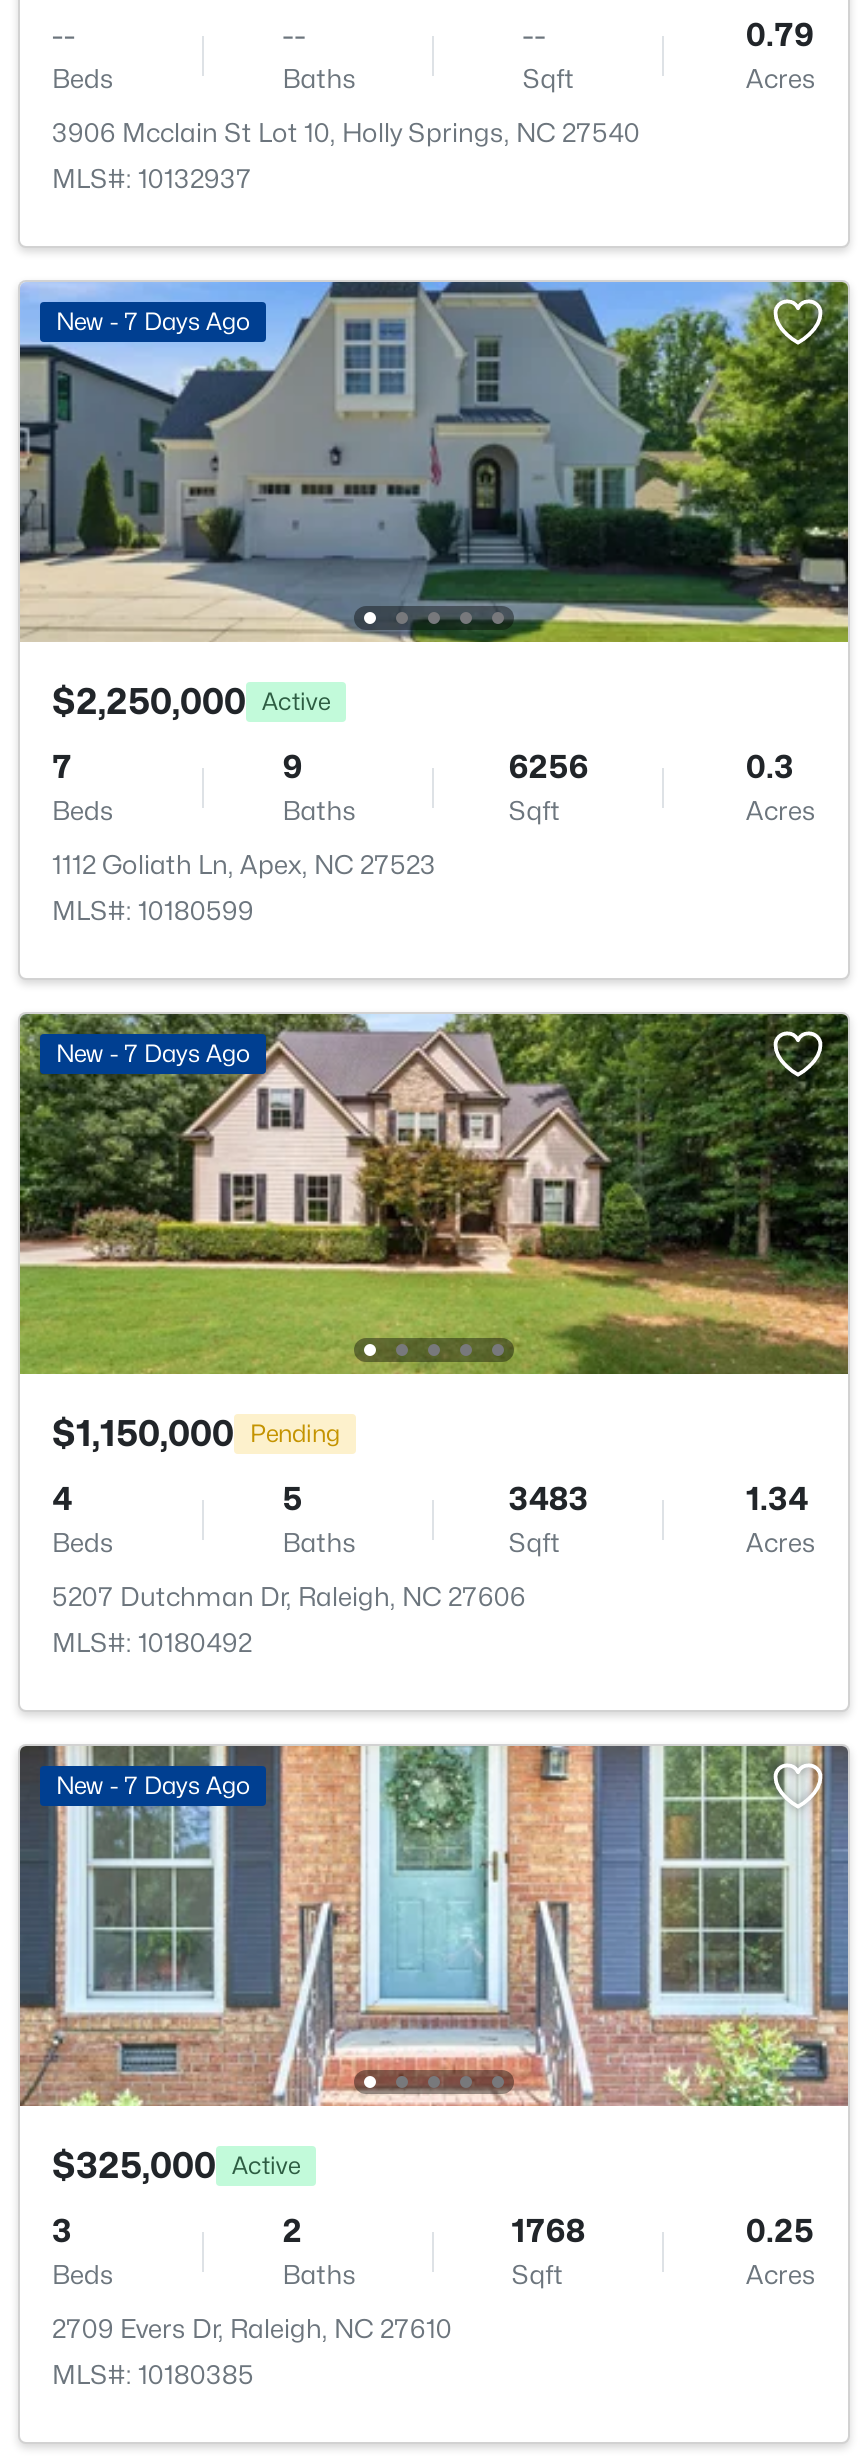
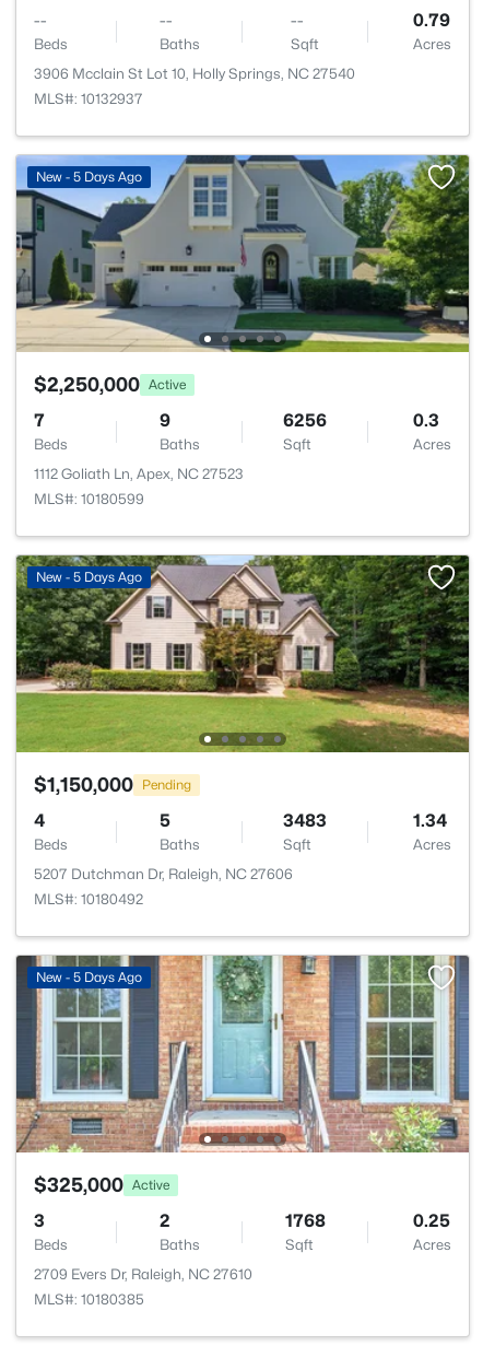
- New - 7 Days Ago
+ New - 5 Days Ago

- New - 7 Days Ago
+ New - 5 Days Ago

- New - 7 Days Ago
+ New - 5 Days Ago
